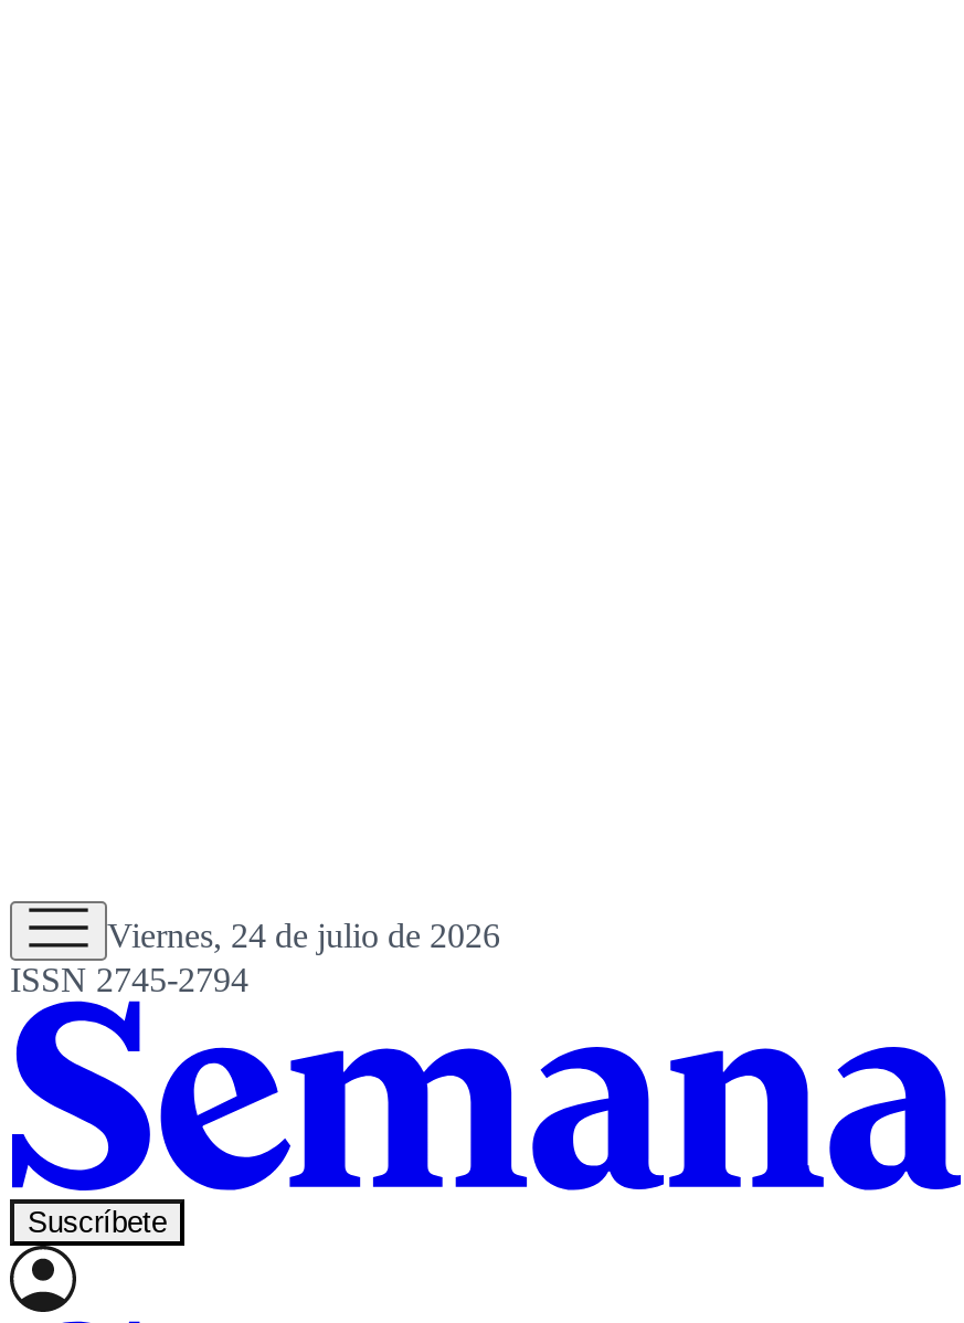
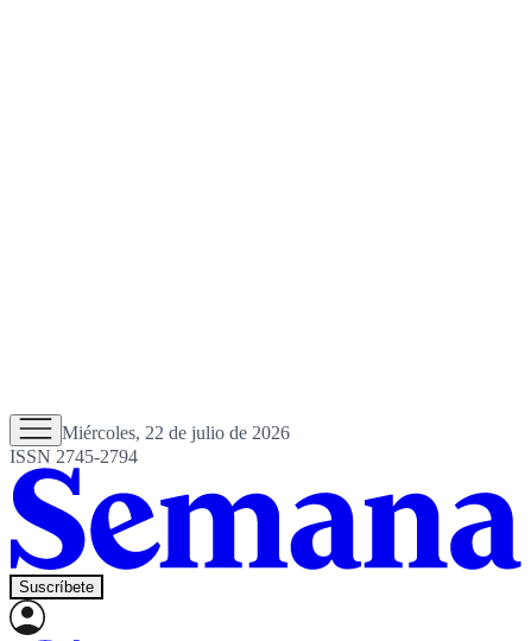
- Viernes, 24 de julio de 2026
+ Miércoles, 22 de julio de 2026
